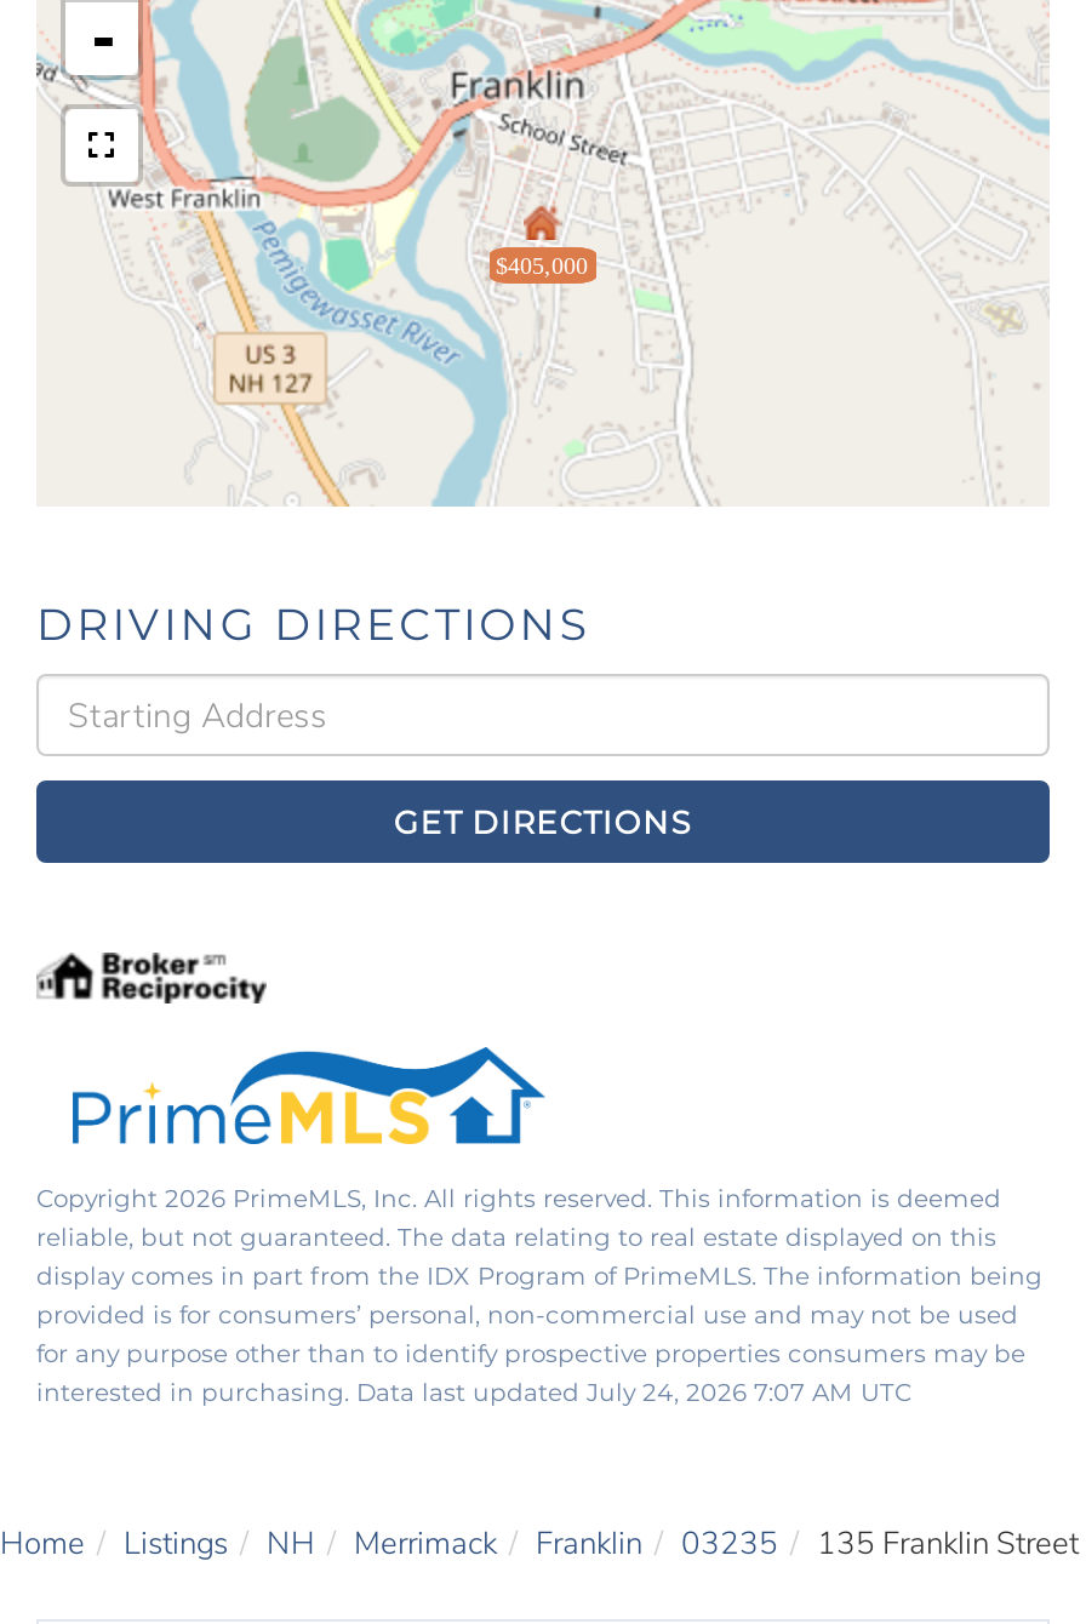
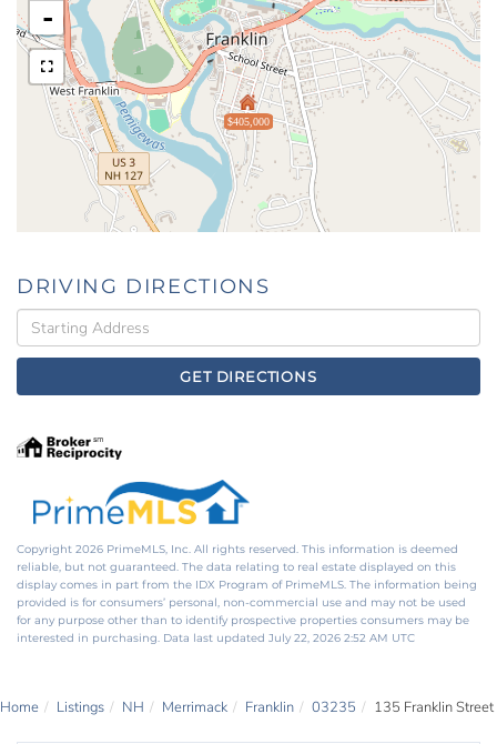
- interested in purchasing. Data last updated July 24, 2026 7:07 AM UTC
+ interested in purchasing. Data last updated July 22, 2026 2:52 AM UTC
